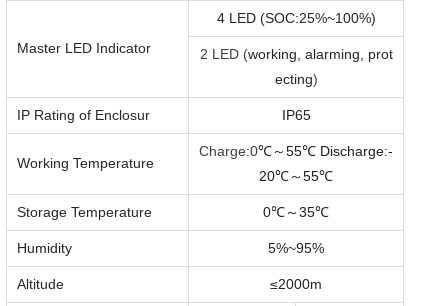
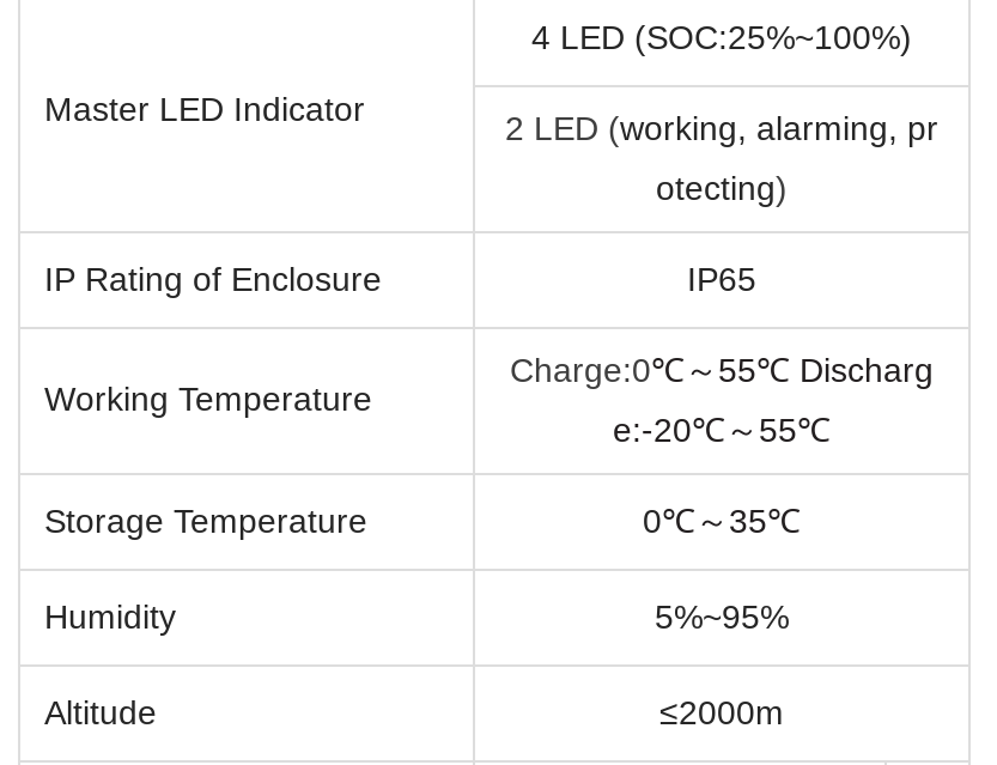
- 2 LED (working, alarming, prot
+ 2 LED (working, alarming, pr

- ecting)
+ otecting)

- IP Rating of Enclosur
+ IP Rating of Enclosure
